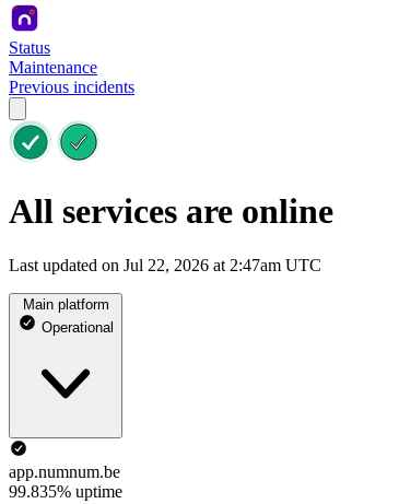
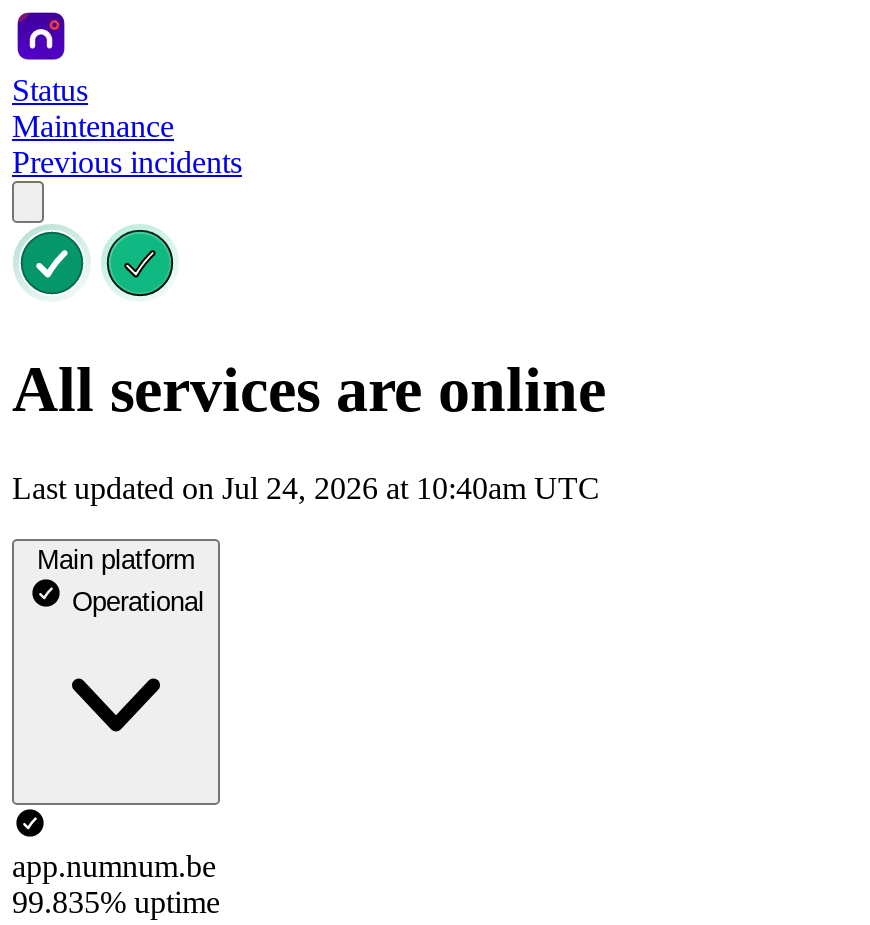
- Last updated on Jul 22, 2026 at 2:47am UTC
+ Last updated on Jul 24, 2026 at 10:40am UTC
